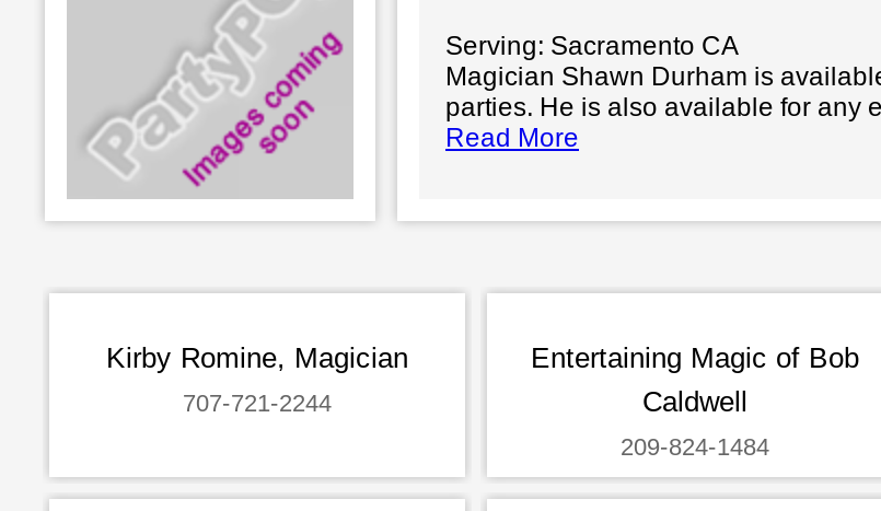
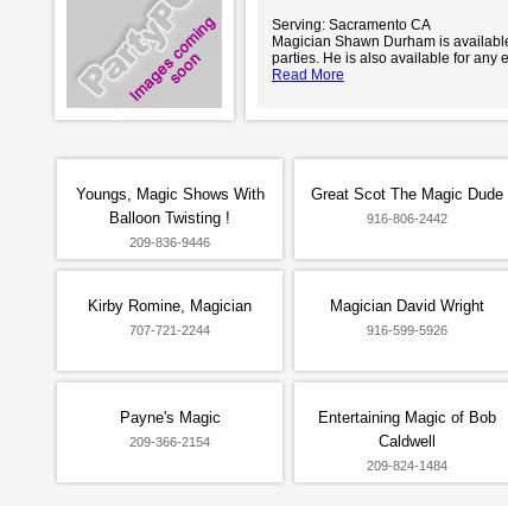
+ Youngs, Magic Shows With
+ Balloon Twisting !
+ 209-836-9446

+ Great Scot The Magic Dude
+ 916-806-2442

+ Payne's Magic
+ 209-366-2154

+ Magician David Wright
+ 916-599-5926
